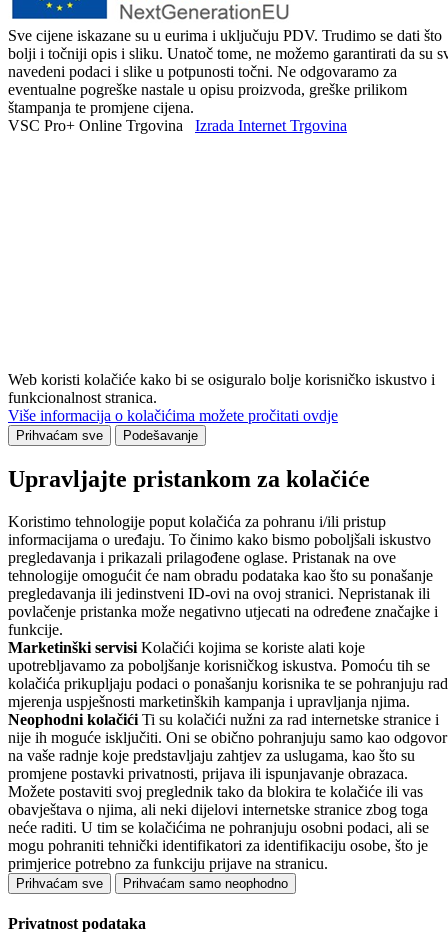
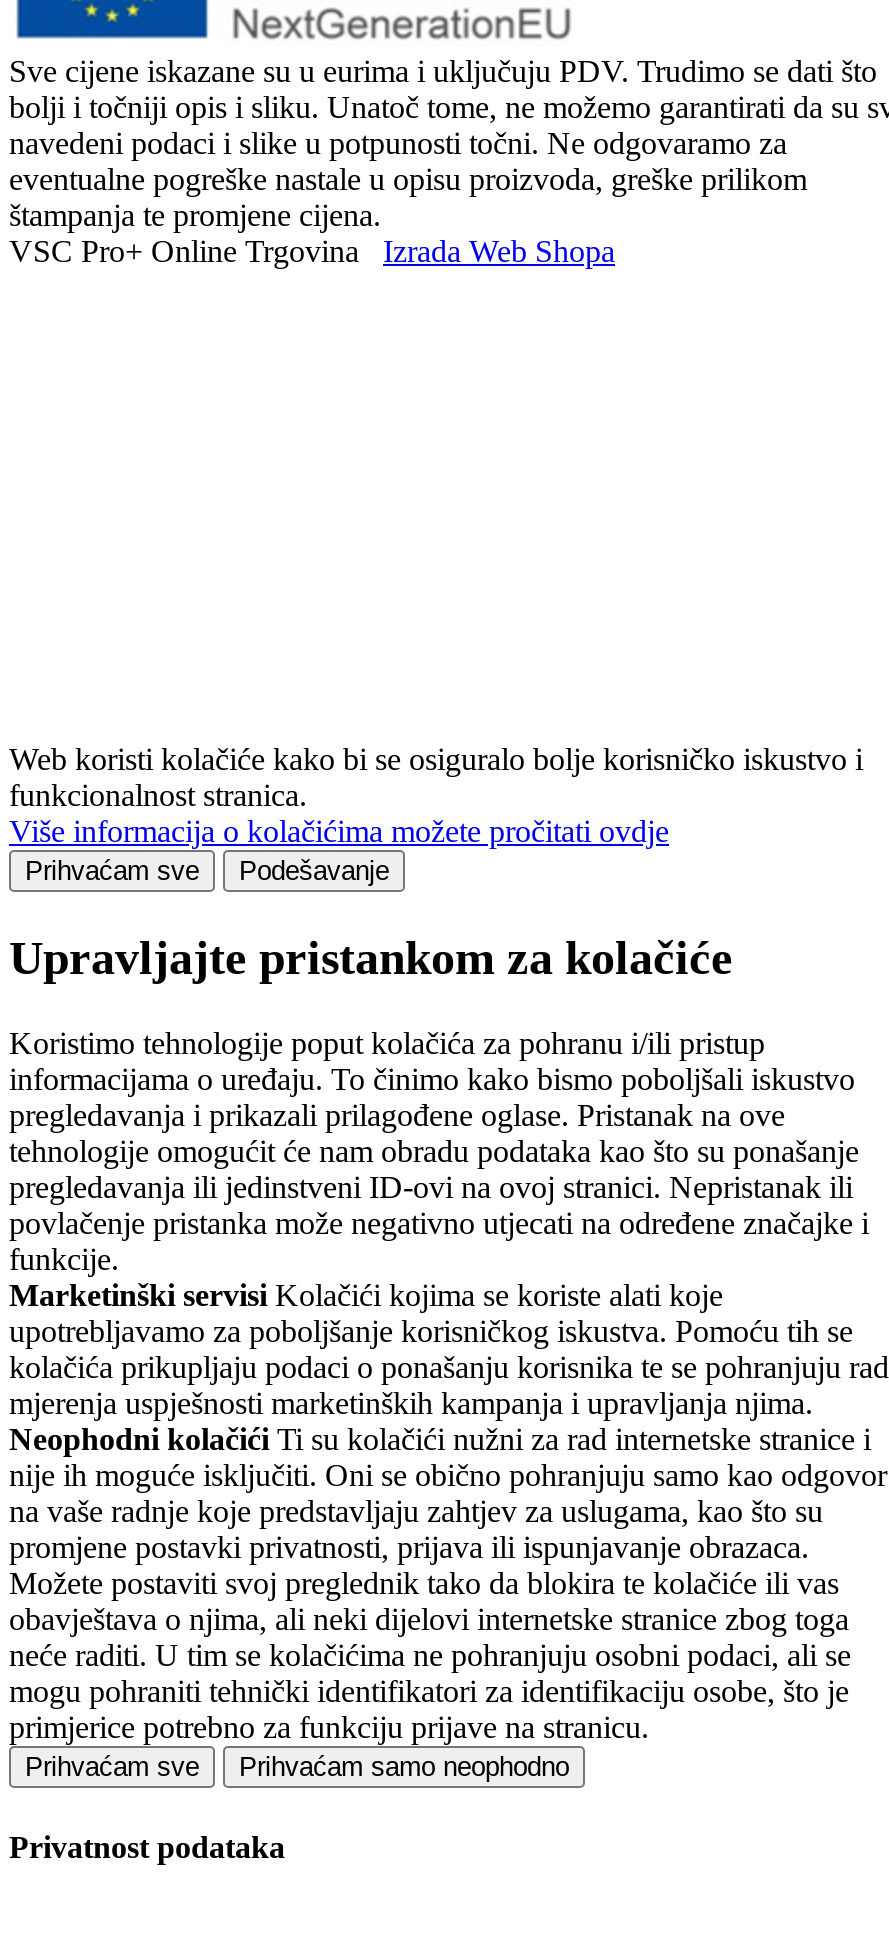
- VSC Pro+ Online Trgovina Izrada Internet Trgovina
+ VSC Pro+ Online Trgovina Izrada Web Shopa
